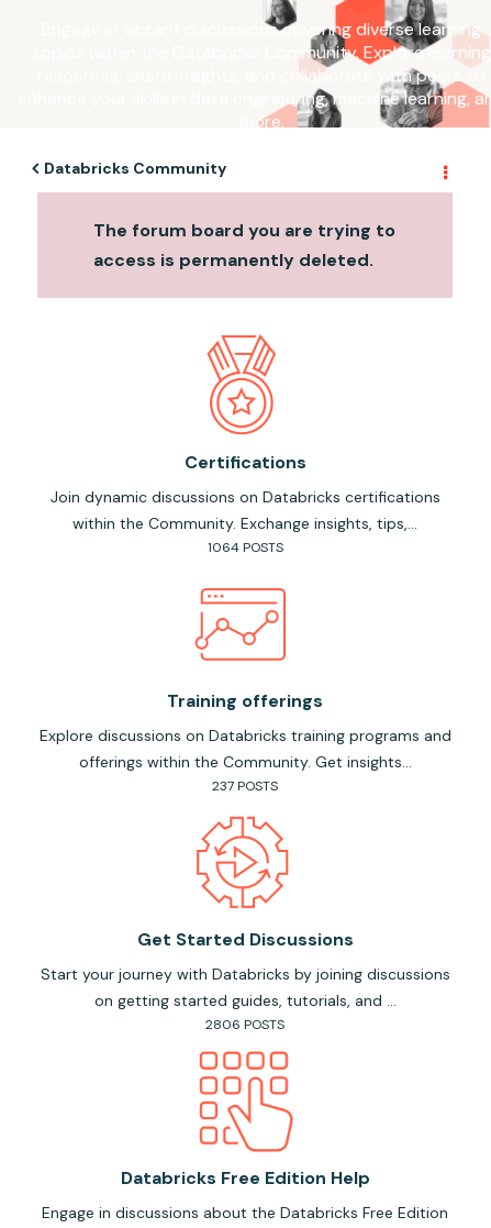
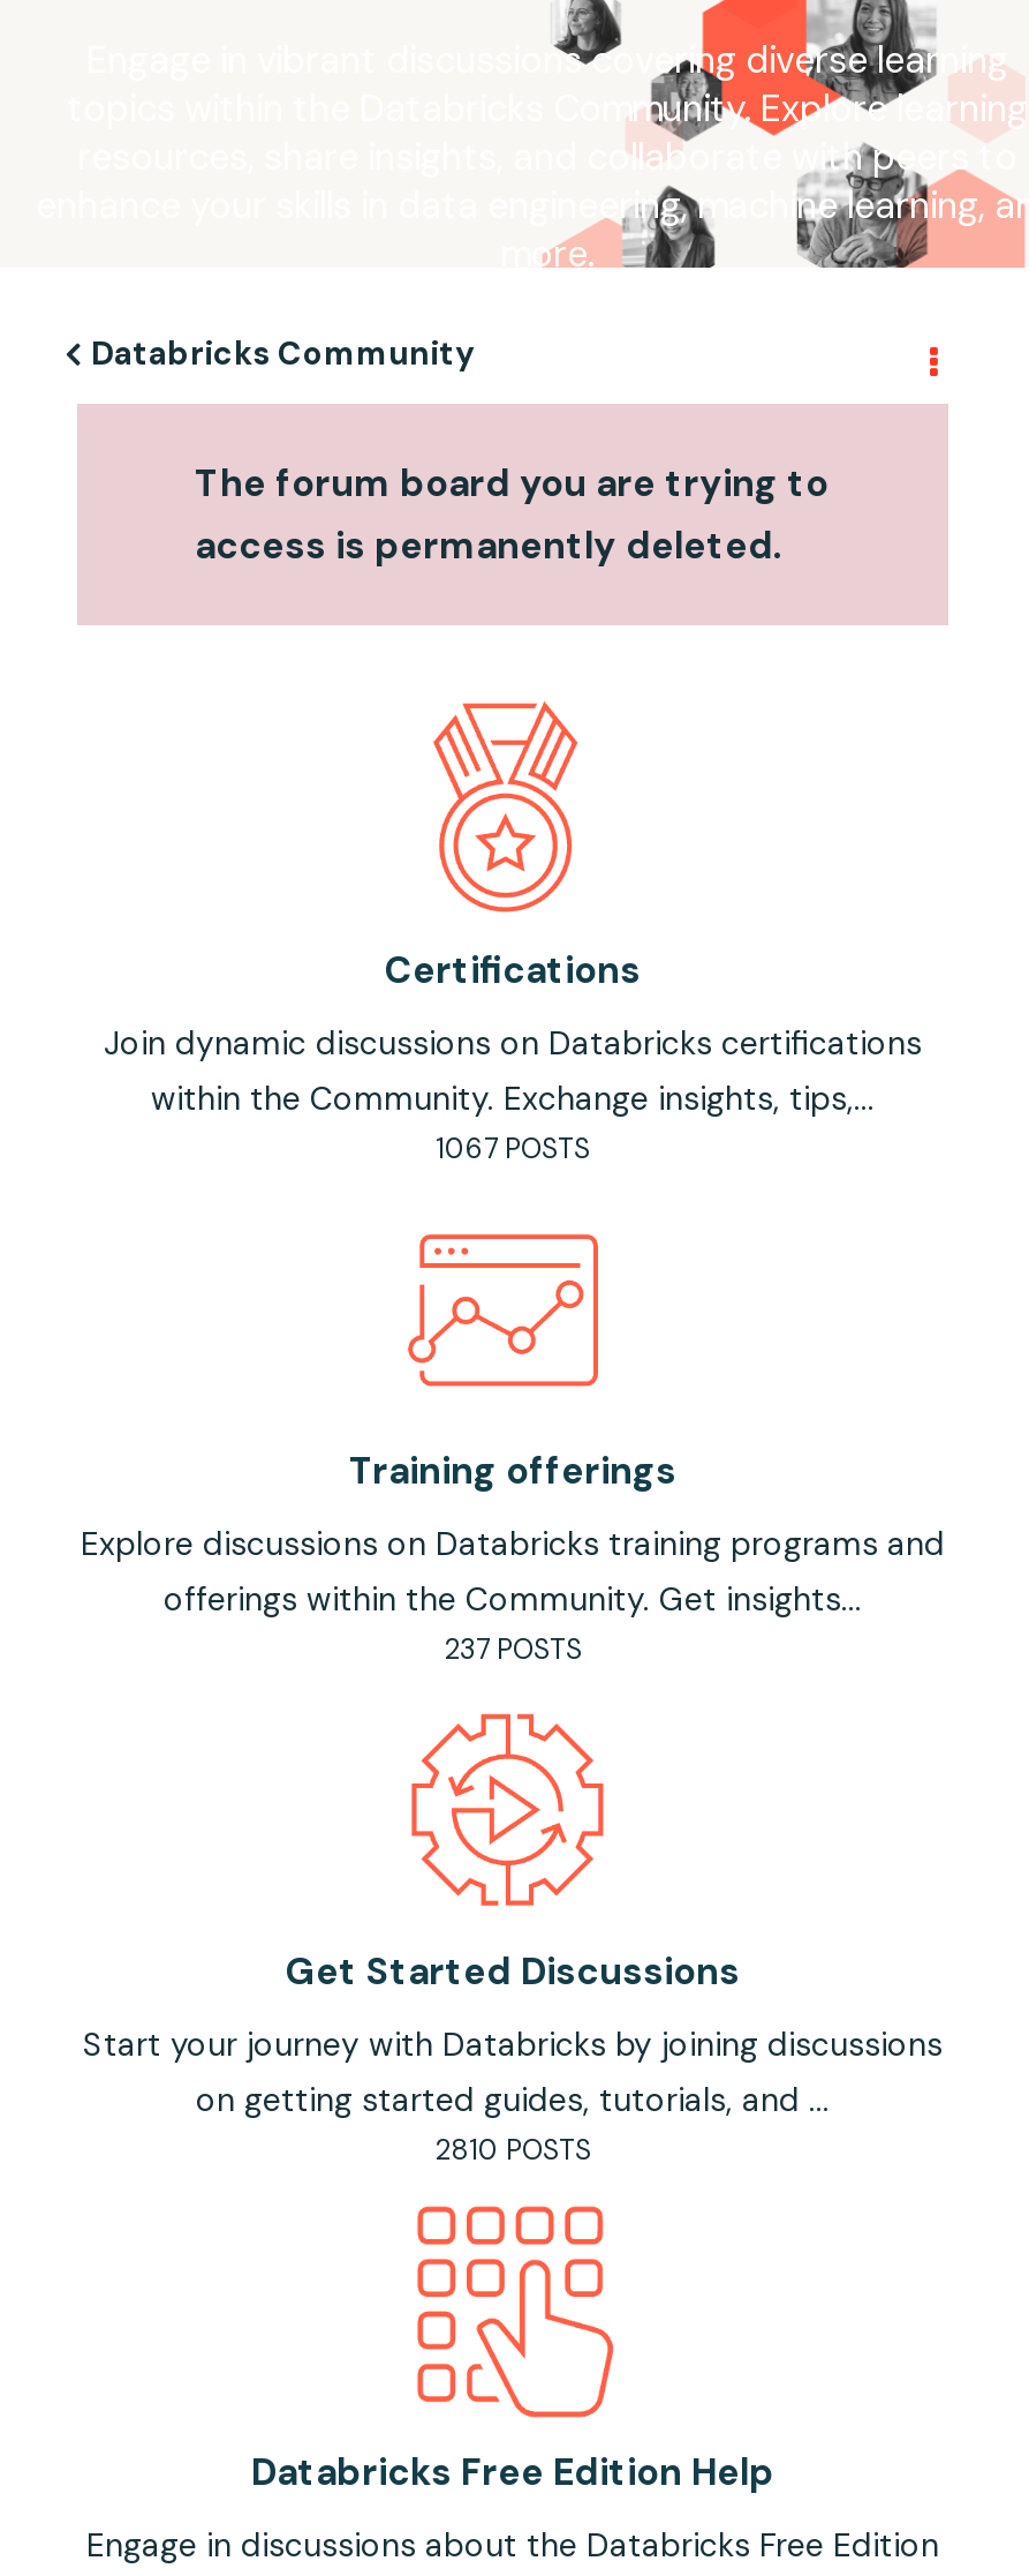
- 1064 POSTS
+ 1067 POSTS

- 2806 POSTS
+ 2810 POSTS
